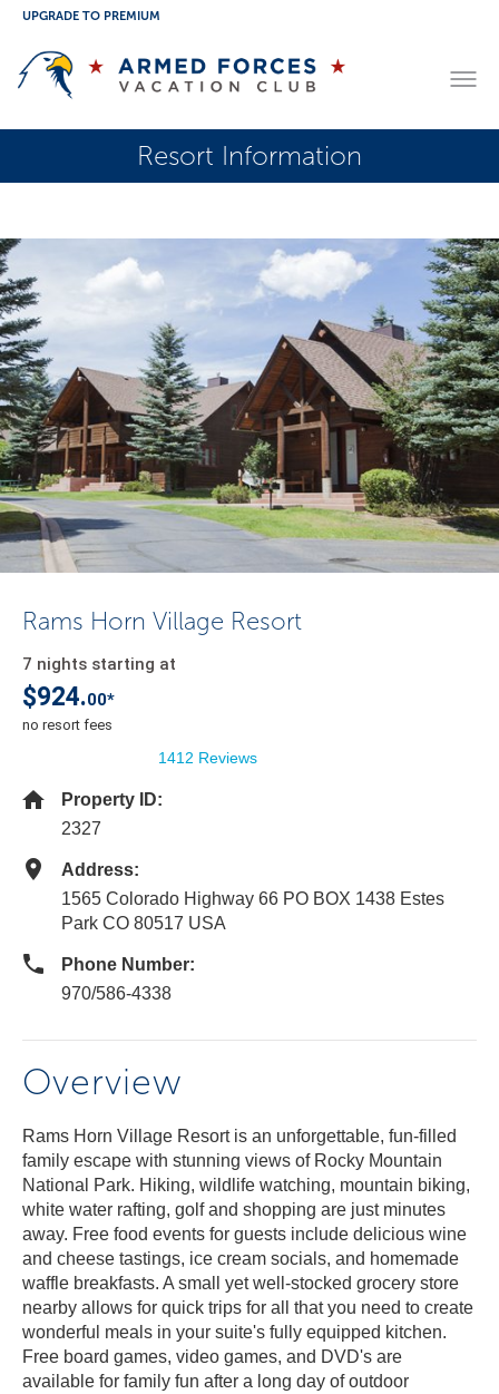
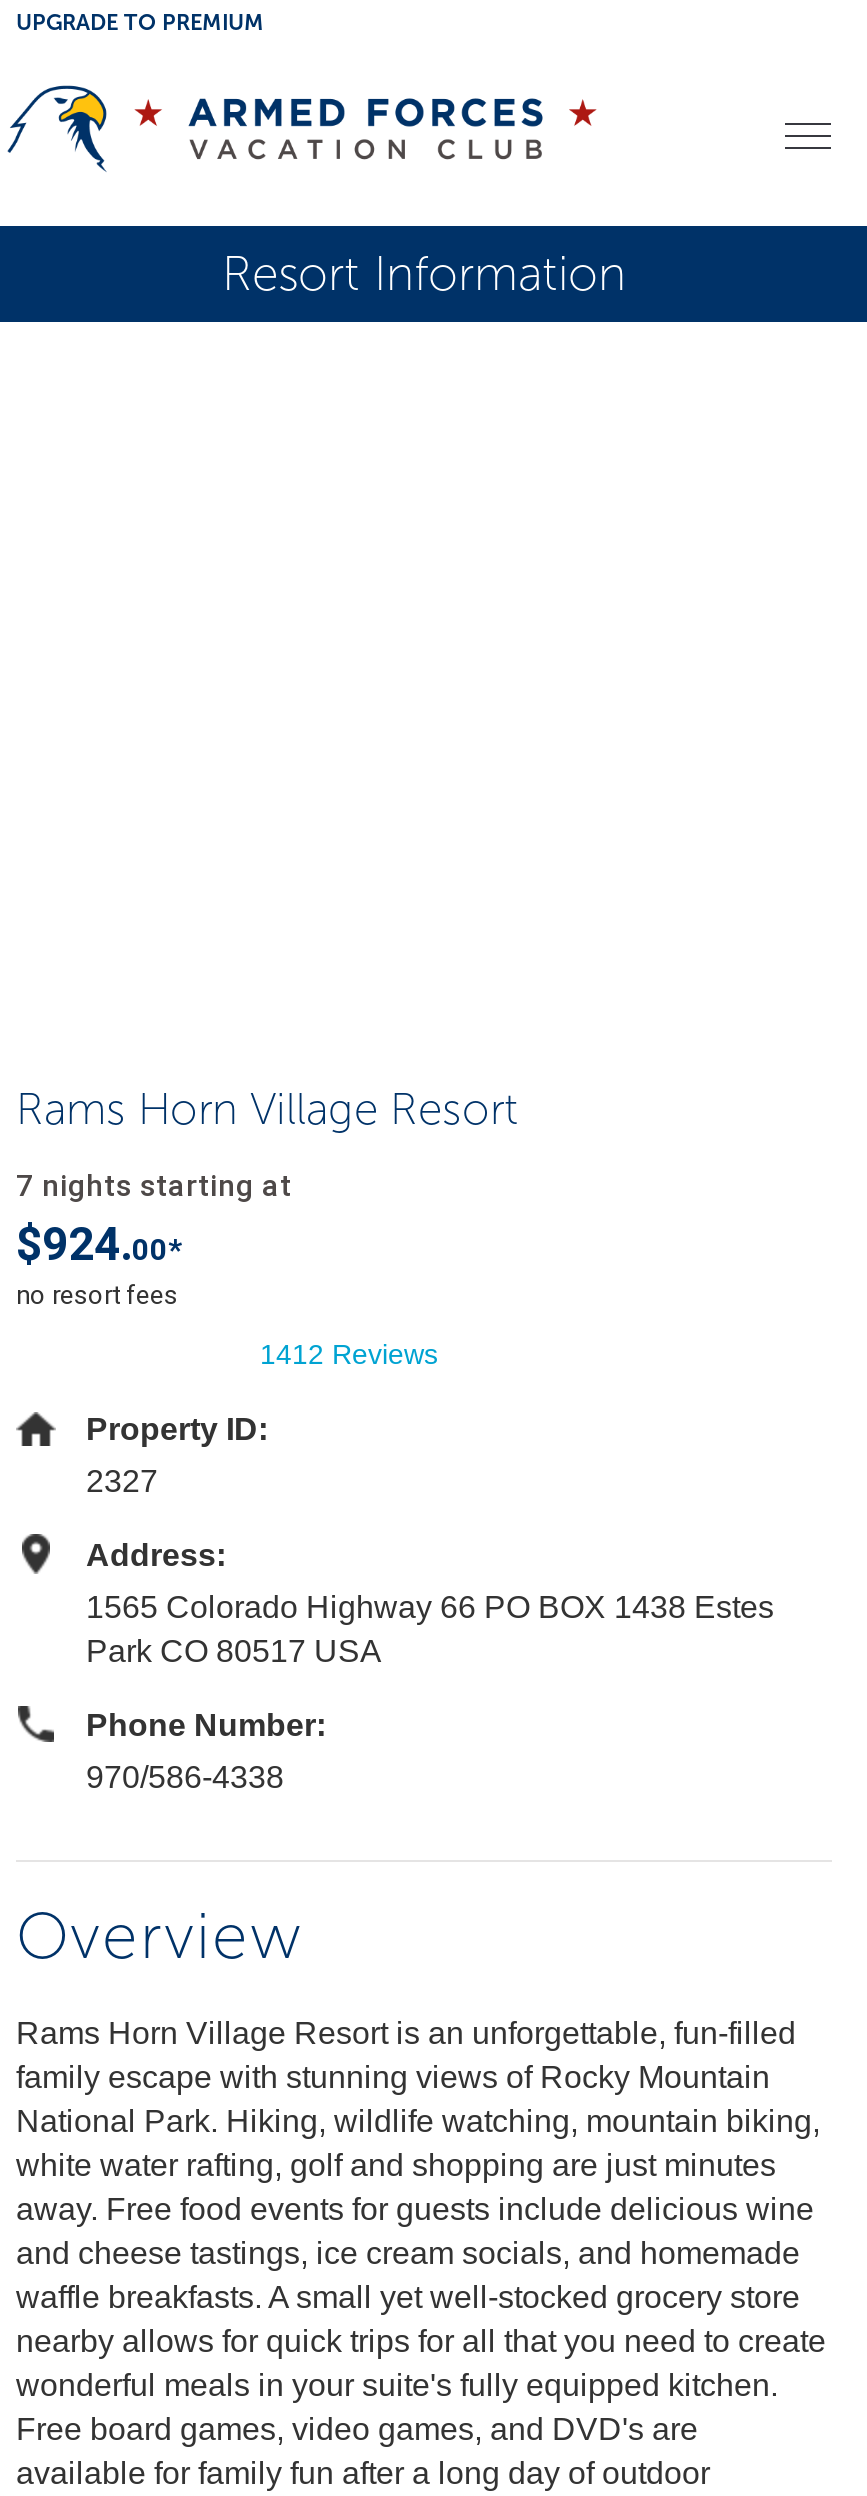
- [image]
